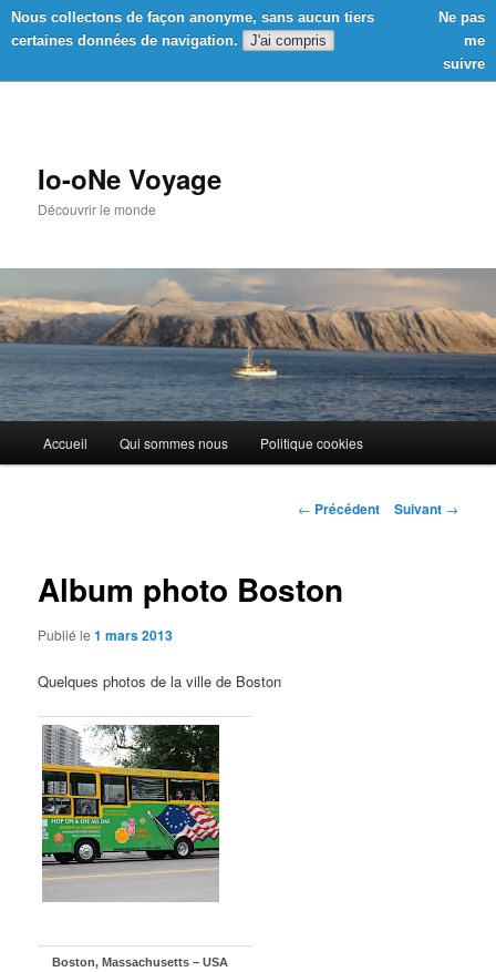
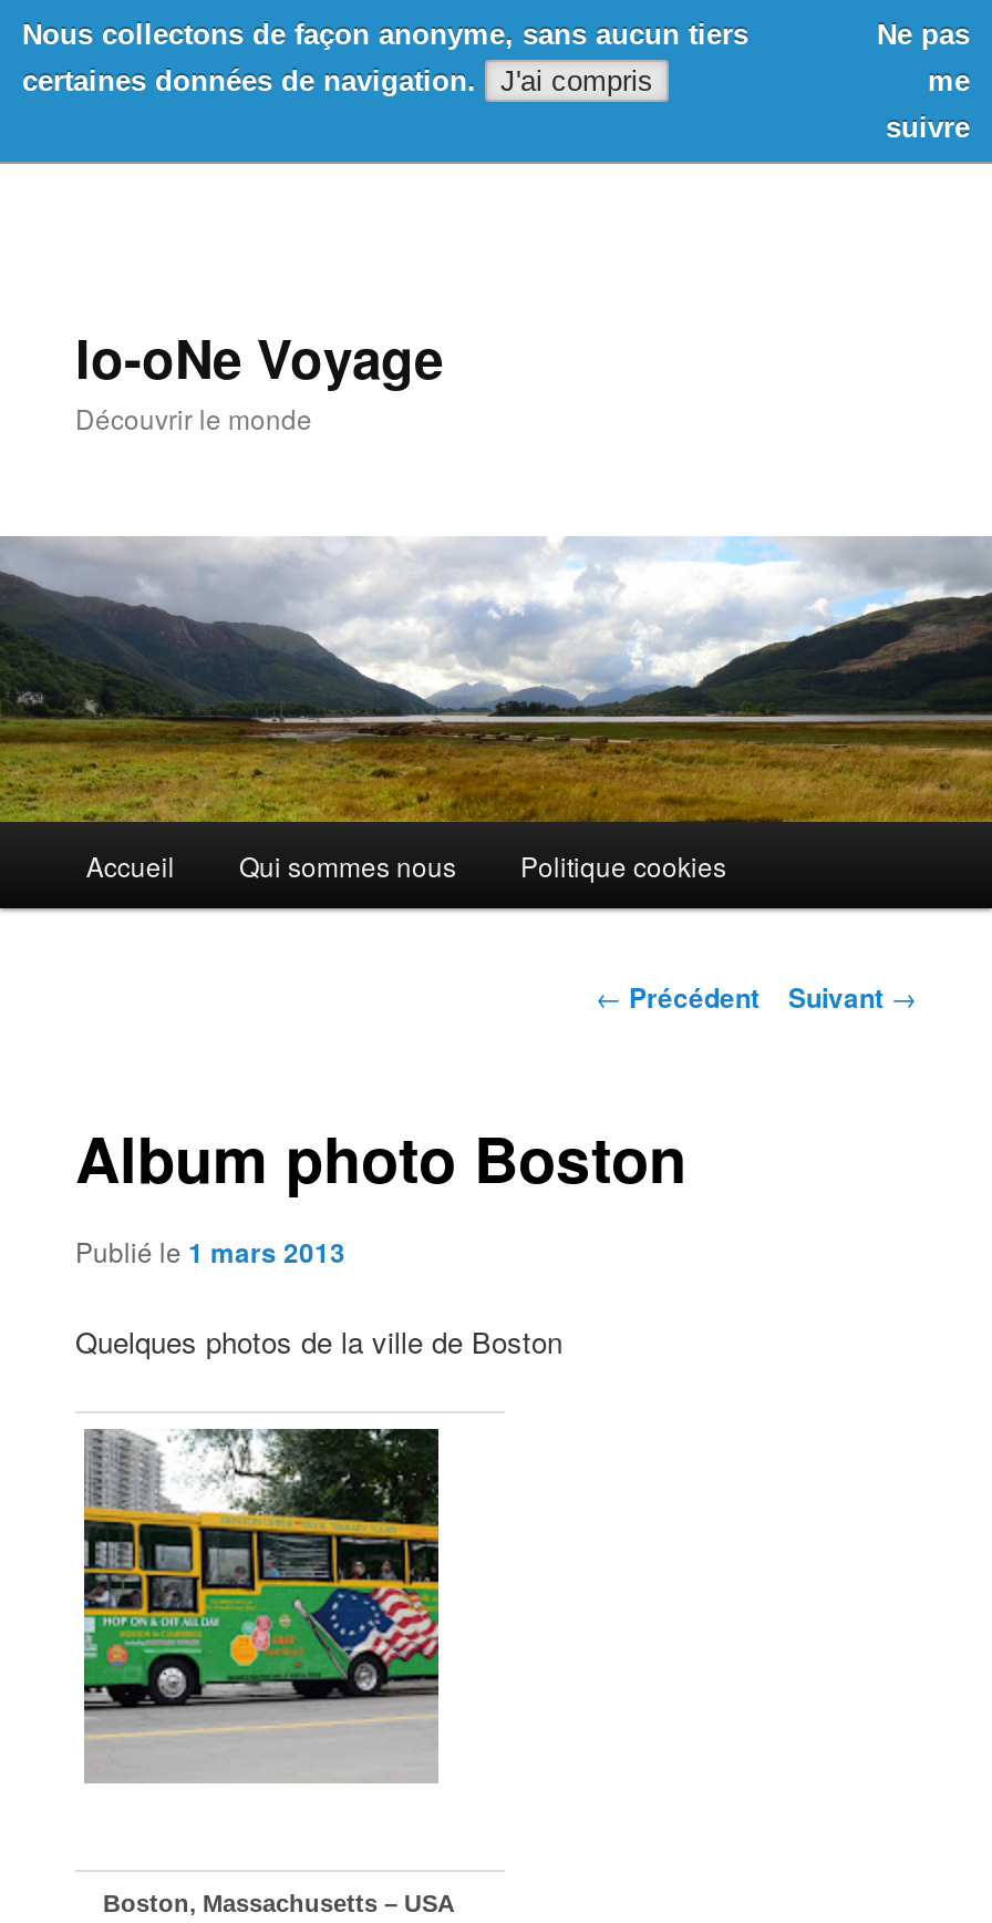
- [image]
+ [image]
